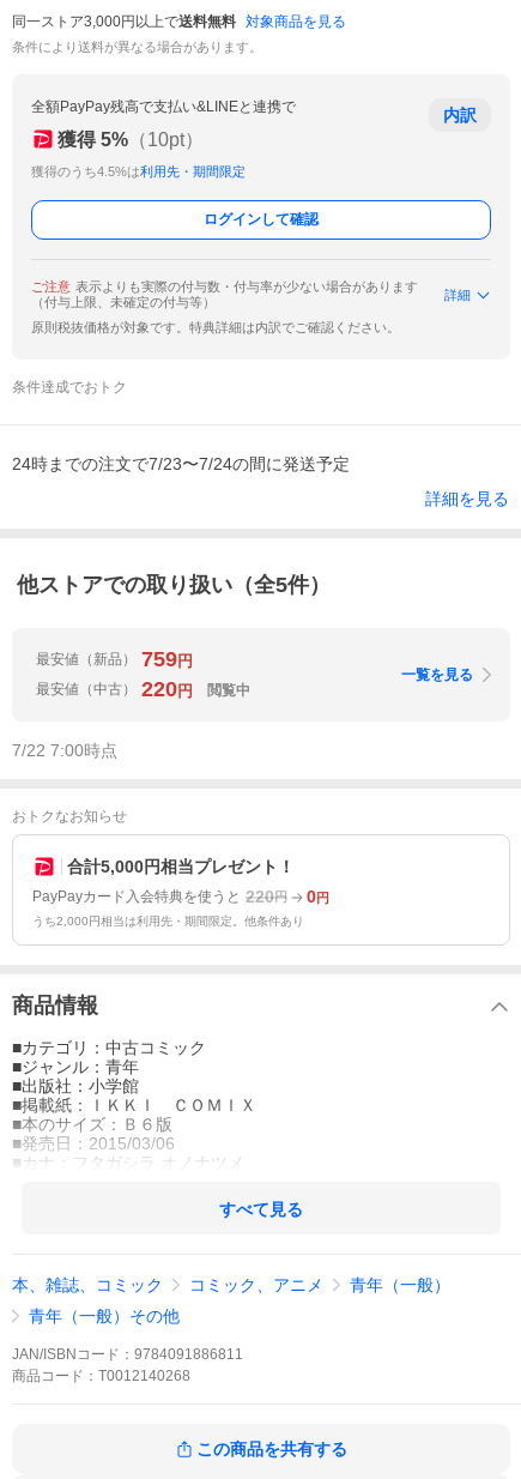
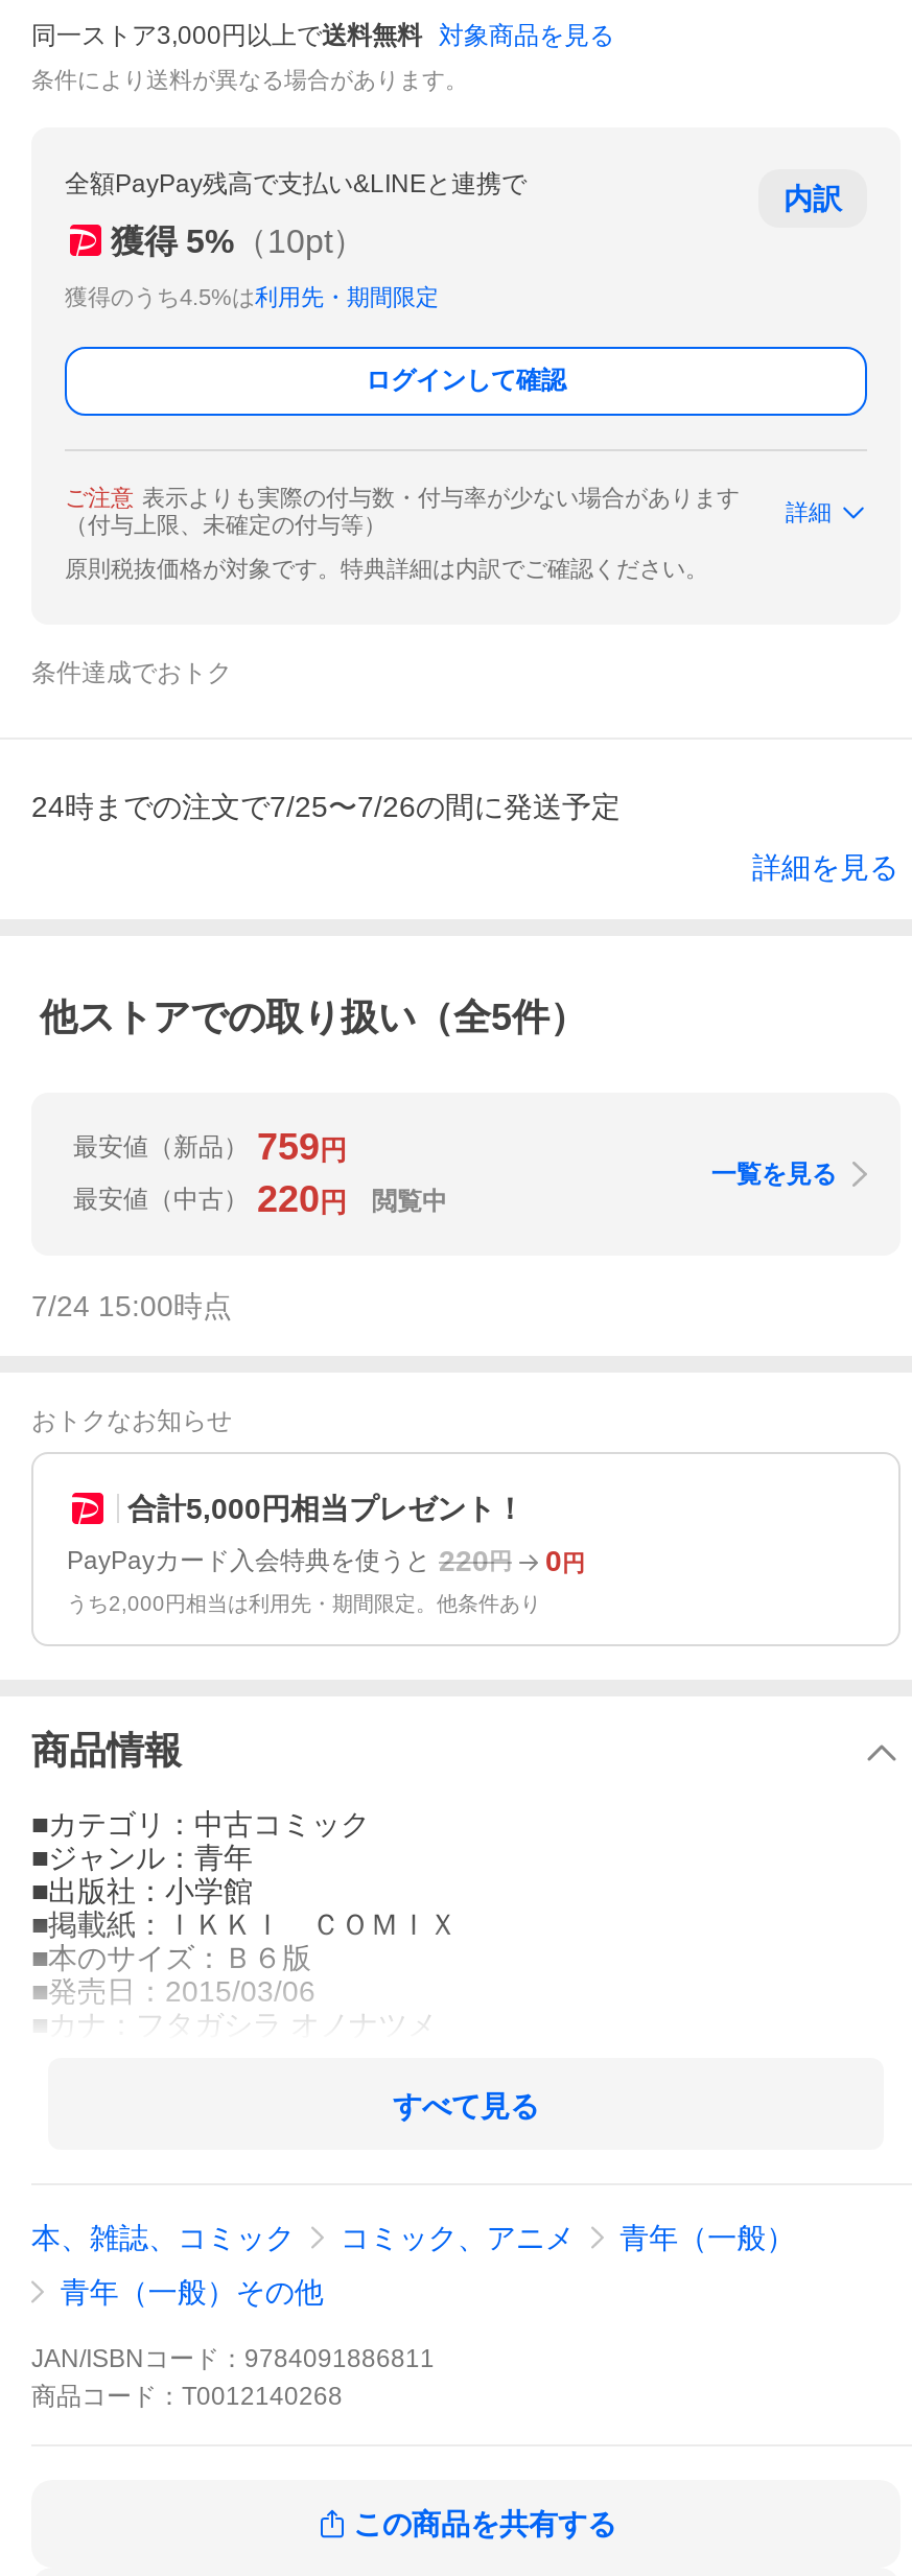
- 24時までの注文で7/23〜7/24の間に発送予定
+ 24時までの注文で7/25〜7/26の間に発送予定

- 7/22 7:00時点
+ 7/24 15:00時点
